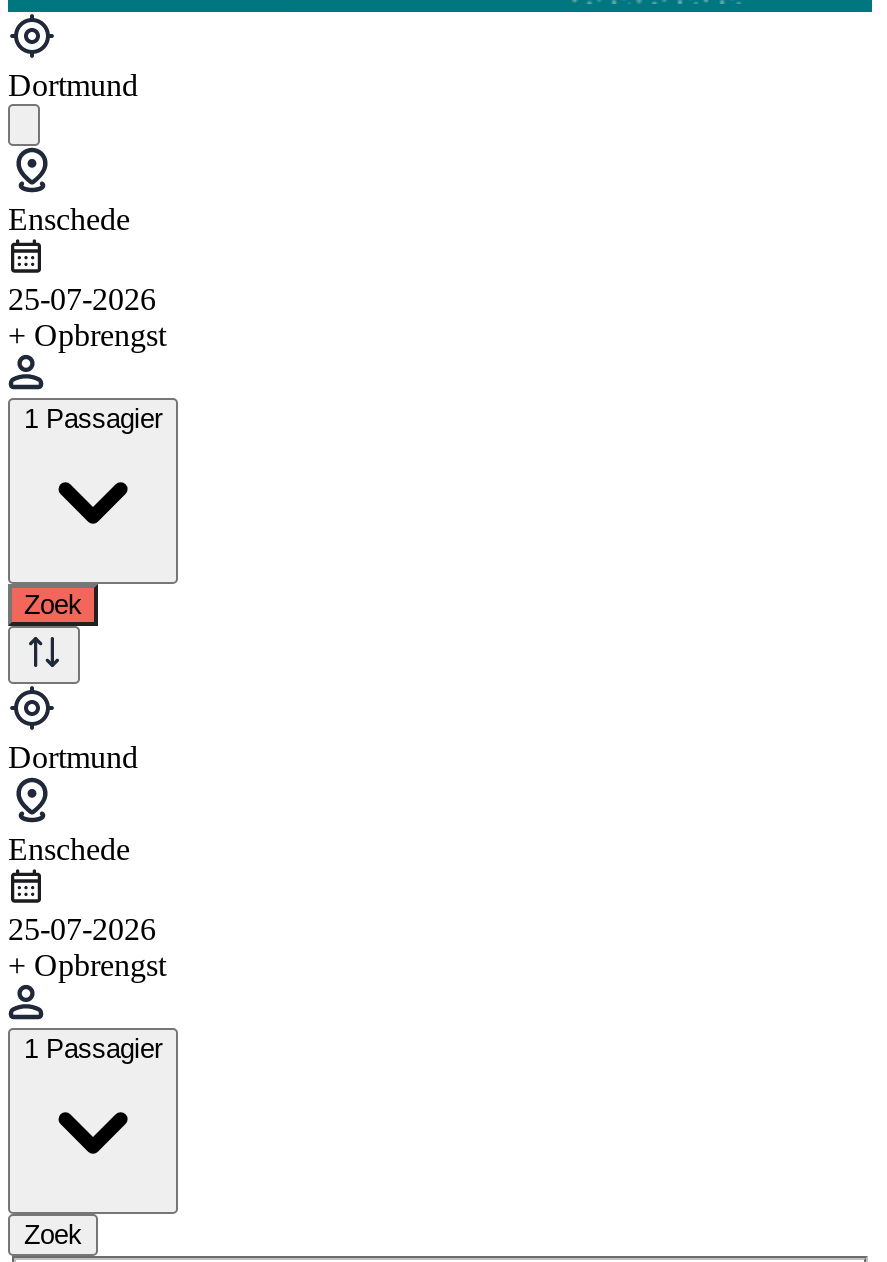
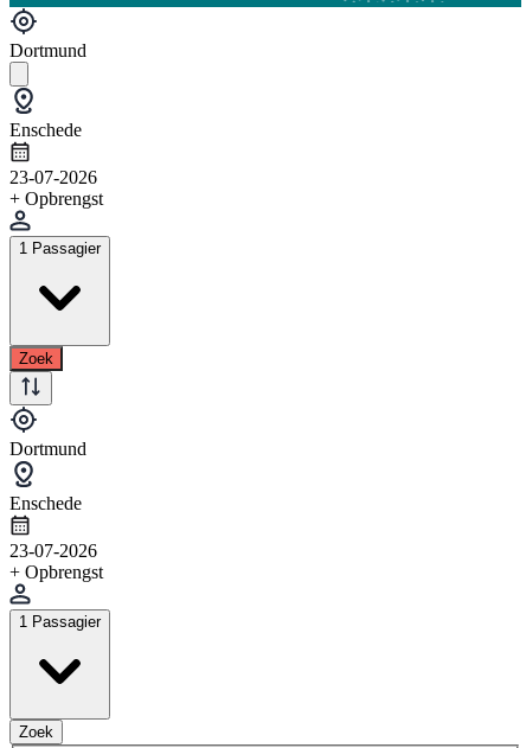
- 25-07-2026
+ 23-07-2026

- 25-07-2026
+ 23-07-2026
